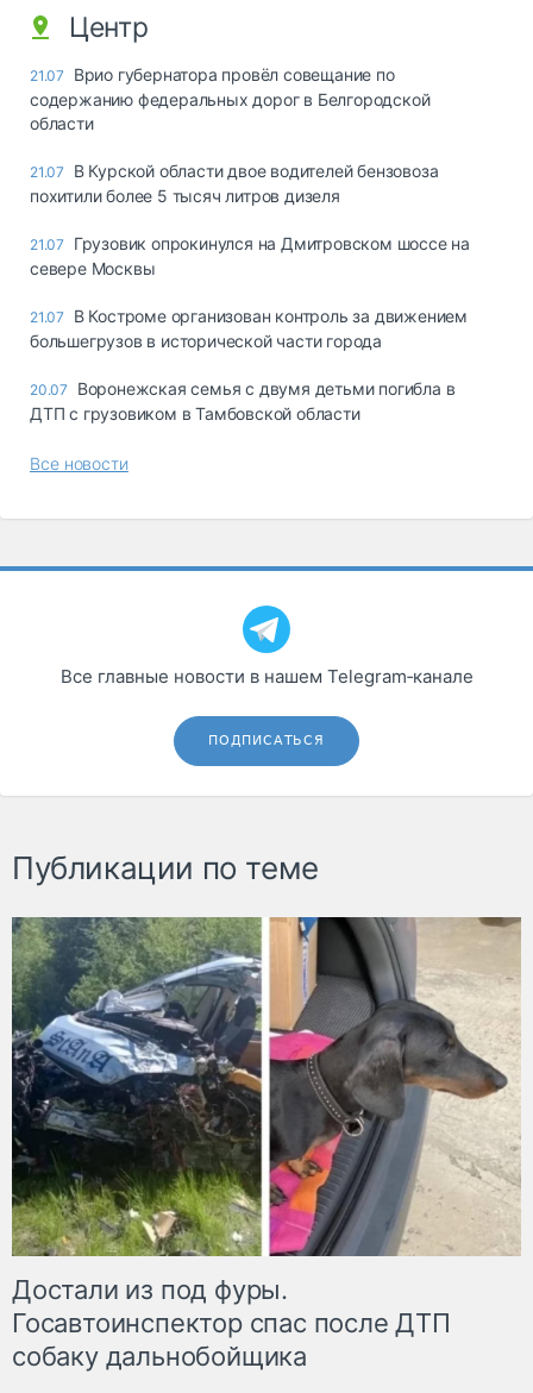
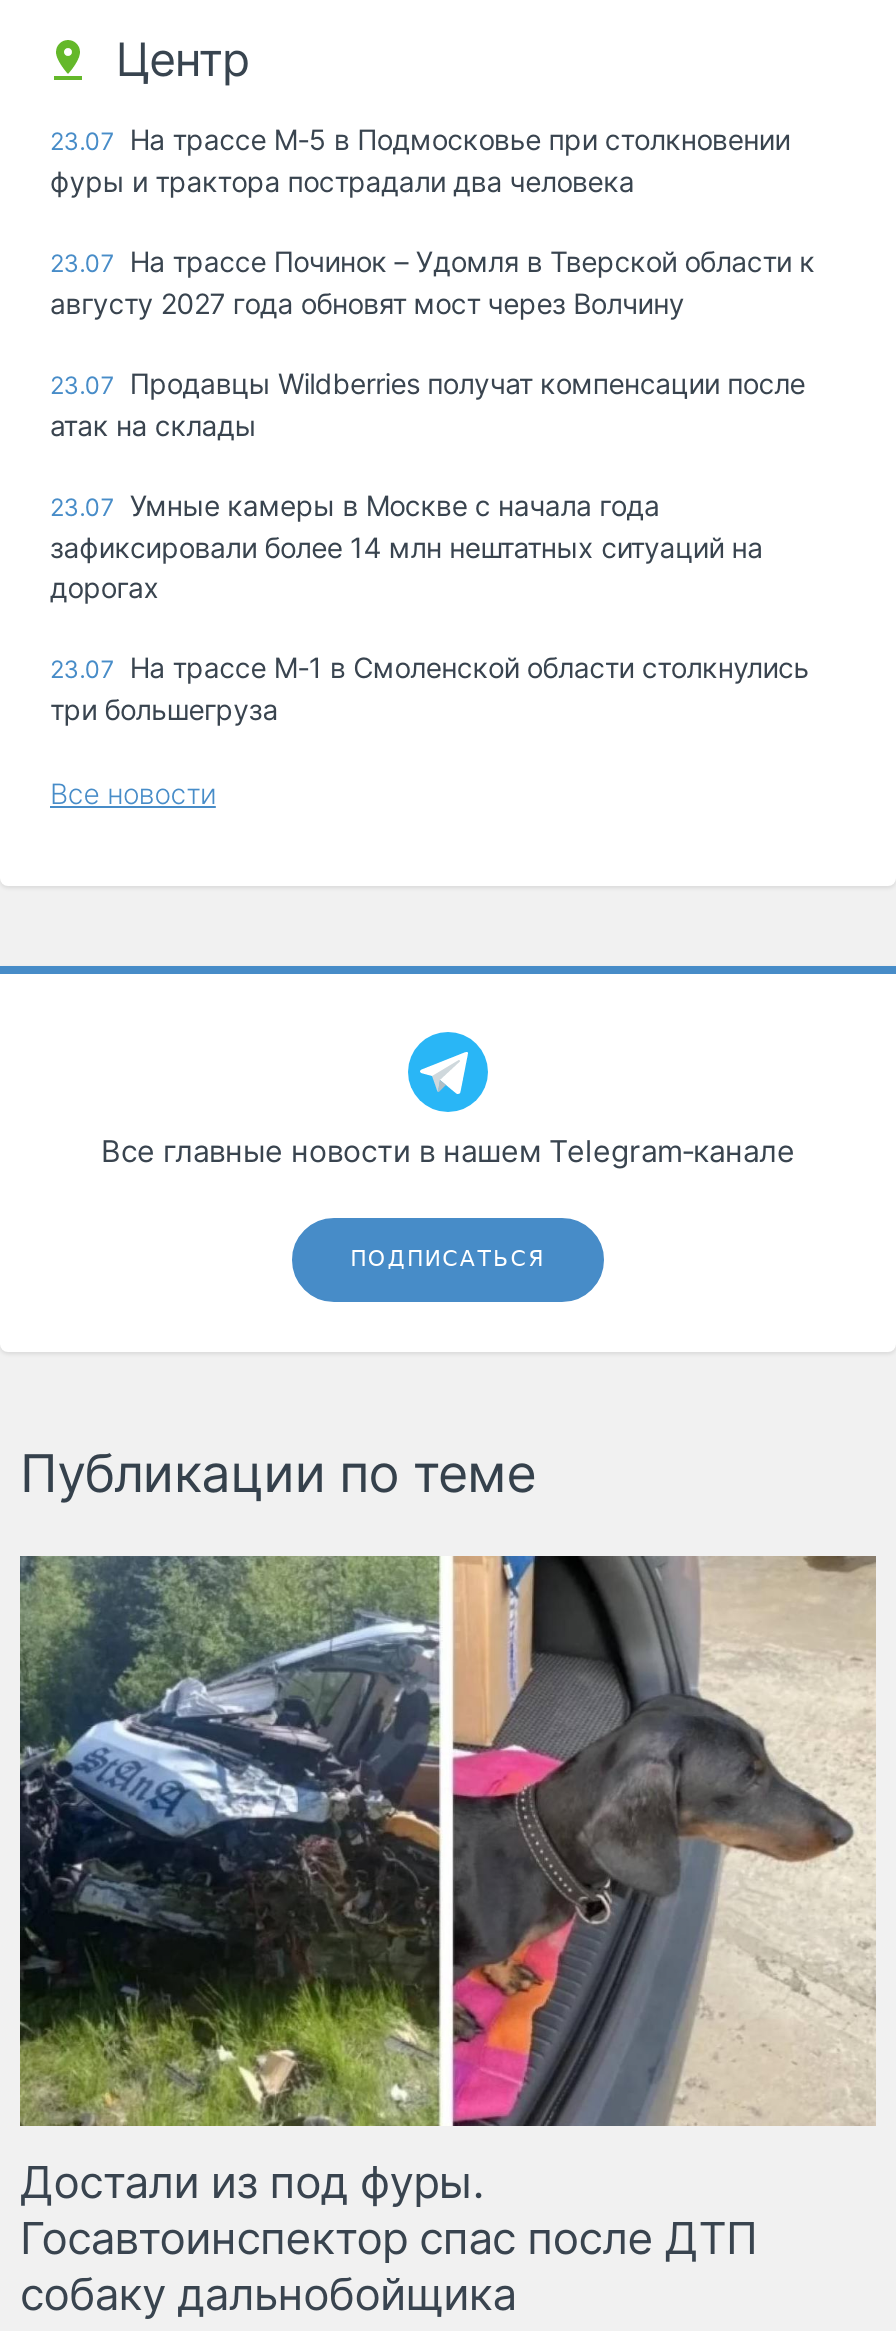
- 21.07 Врио губернатора провёл совещание по
- содержанию федеральных дорог в Белгородской
- области
+ 23.07 На трассе М-5 в Подмосковье при столкновении
+ фуры и трактора пострадали два человека

- 21.07 В Курской области двое водителей бензовоза
- похитили более 5 тысяч литров дизеля
+ 23.07 На трассе Починок – Удомля в Тверской области к
+ августу 2027 года обновят мост через Волчину

- 21.07 Грузовик опрокинулся на Дмитровском шоссе на
- севере Москвы
+ 23.07 Продавцы Wildberries получат компенсации после
+ атак на склады

- 21.07 В Костроме организован контроль за движением
- большегрузов в исторической части города
+ 23.07 Умные камеры в Москве с начала года
+ зафиксировали более 14 млн нештатных ситуаций на
+ дорогах

- 20.07 Воронежская семья с двумя детьми погибла в
- ДТП с грузовиком в Тамбовской области
+ 23.07 На трассе М-1 в Смоленской области столкнулись
+ три большегруза
